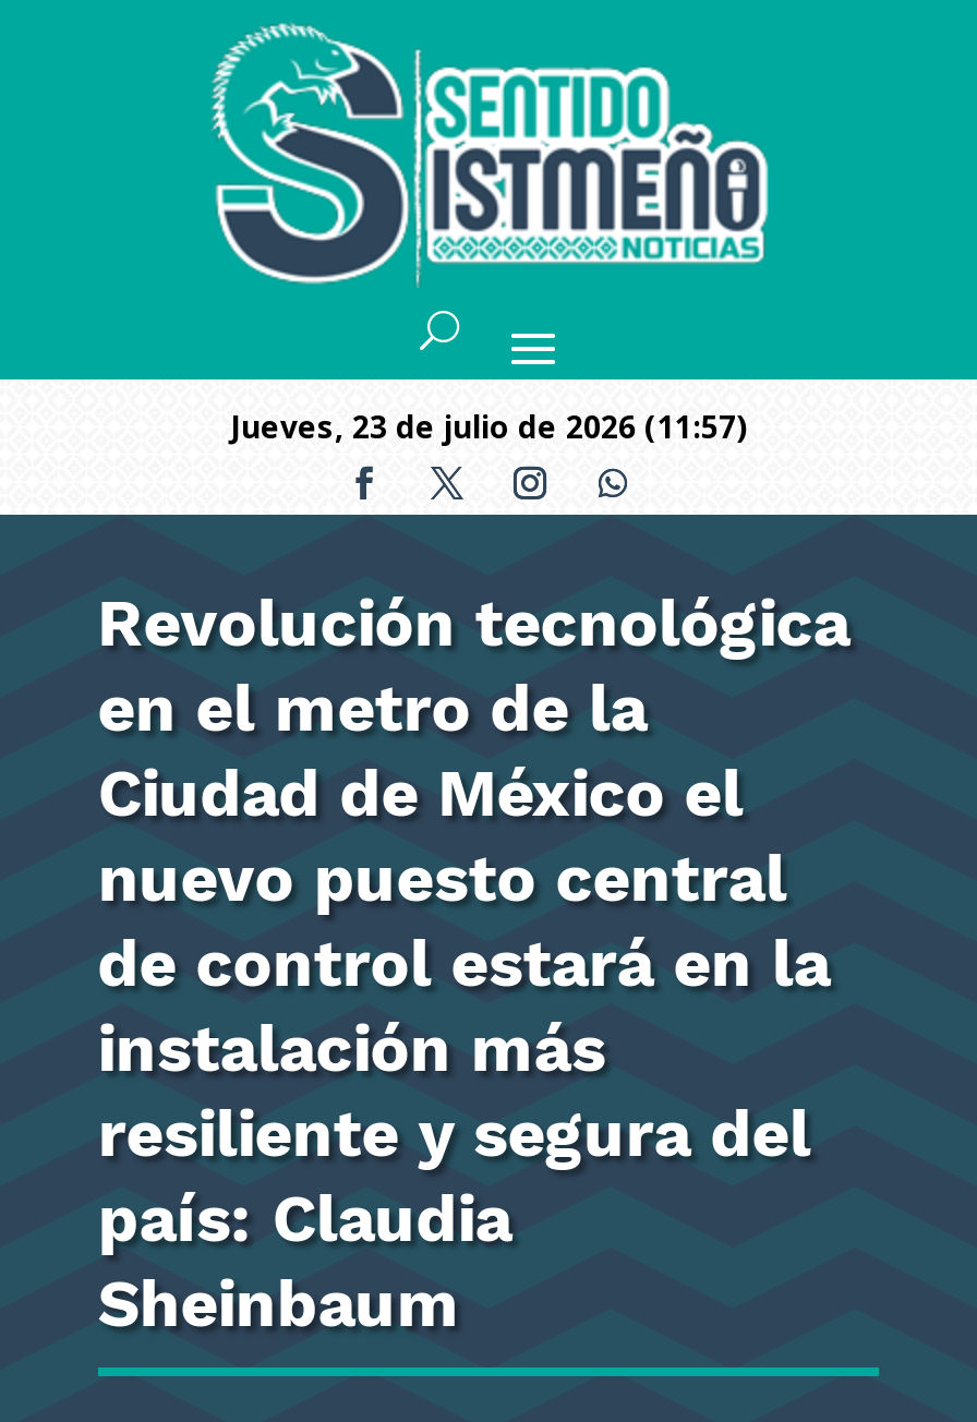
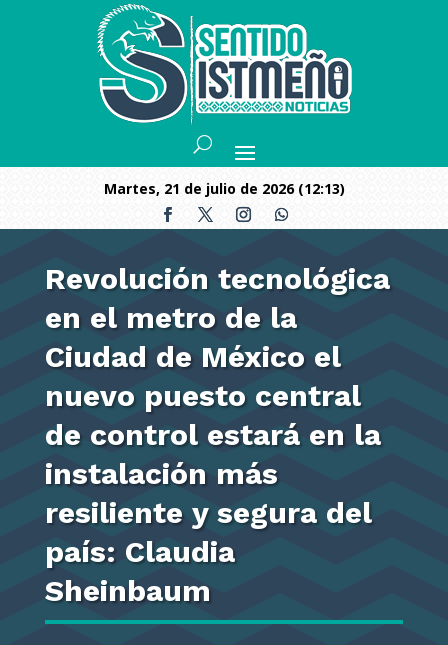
- jueves, 23 de julio de 2026 (11:57)
+ martes, 21 de julio de 2026 (12:13)
